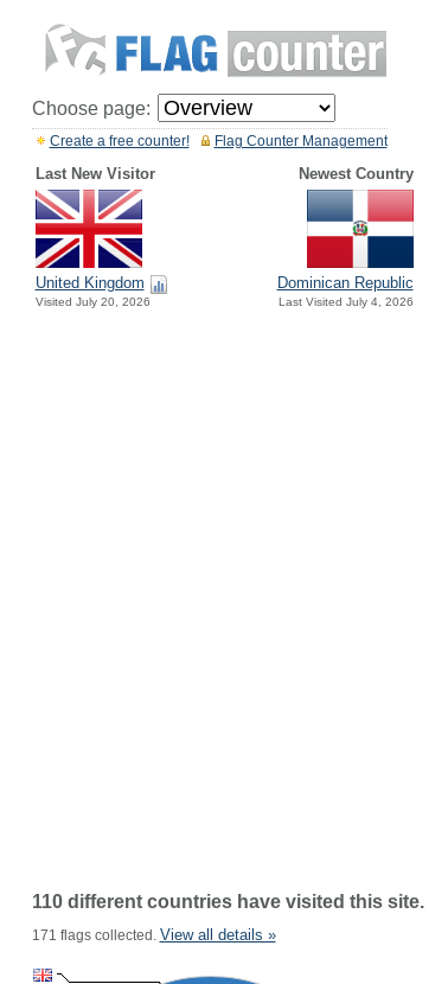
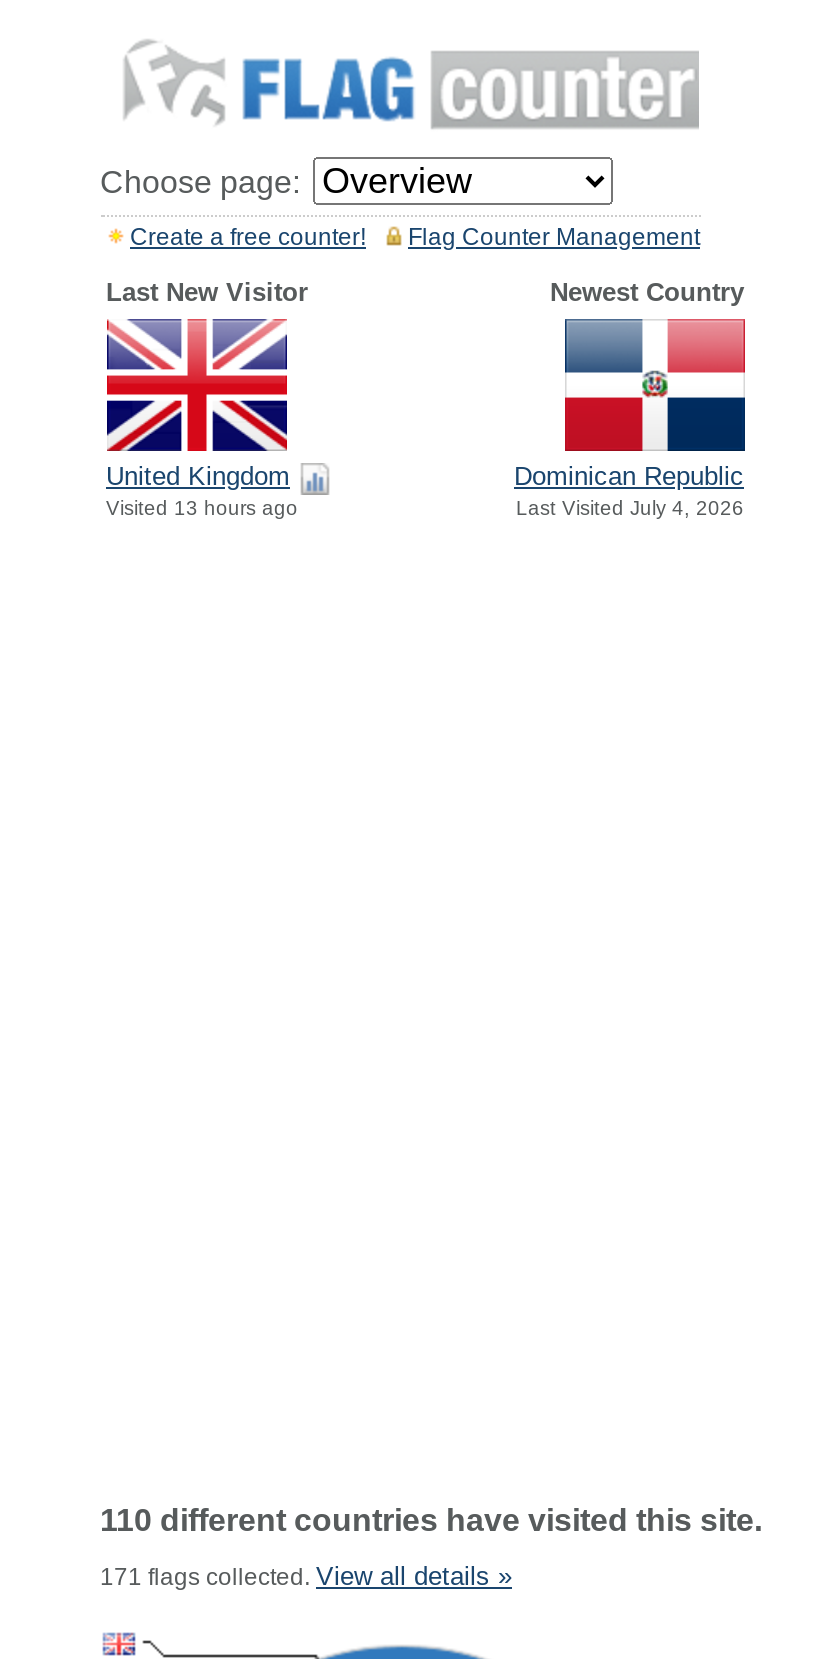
- Visited July 20, 2026
+ Visited 13 hours ago
